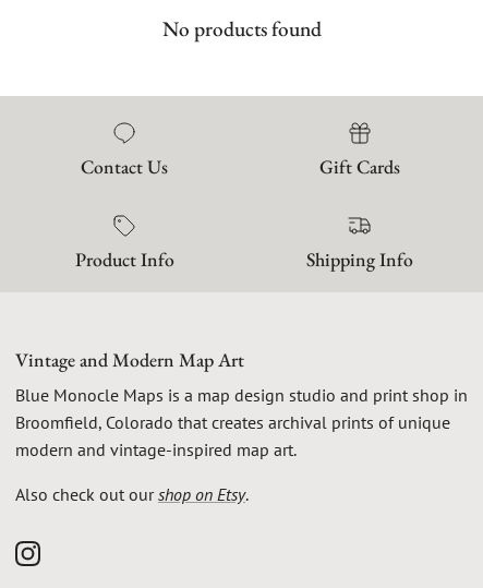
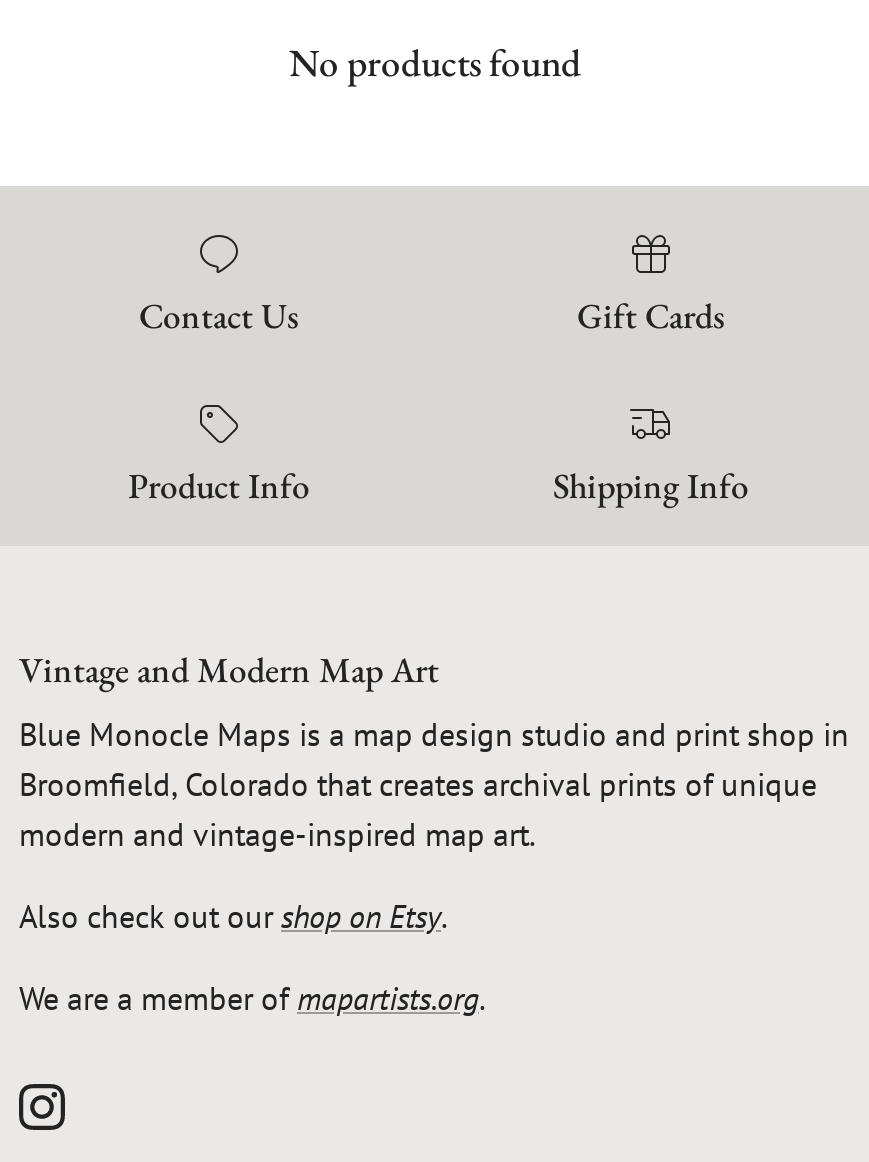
+ We are a member of mapartists.org.
